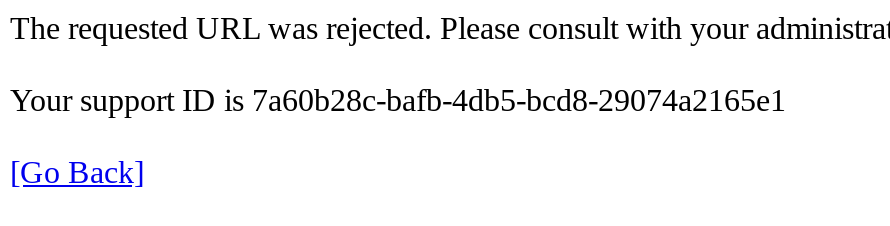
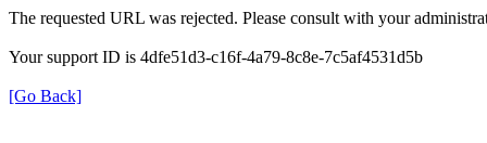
- Your support ID is 7a60b28c-bafb-4db5-bcd8-29074a2165e1
+ Your support ID is 4dfe51d3-c16f-4a79-8c8e-7c5af4531d5b
